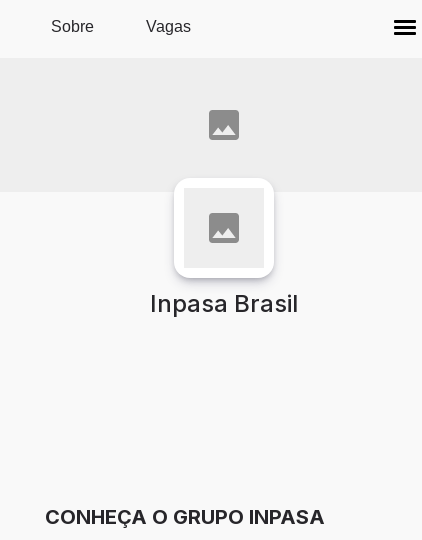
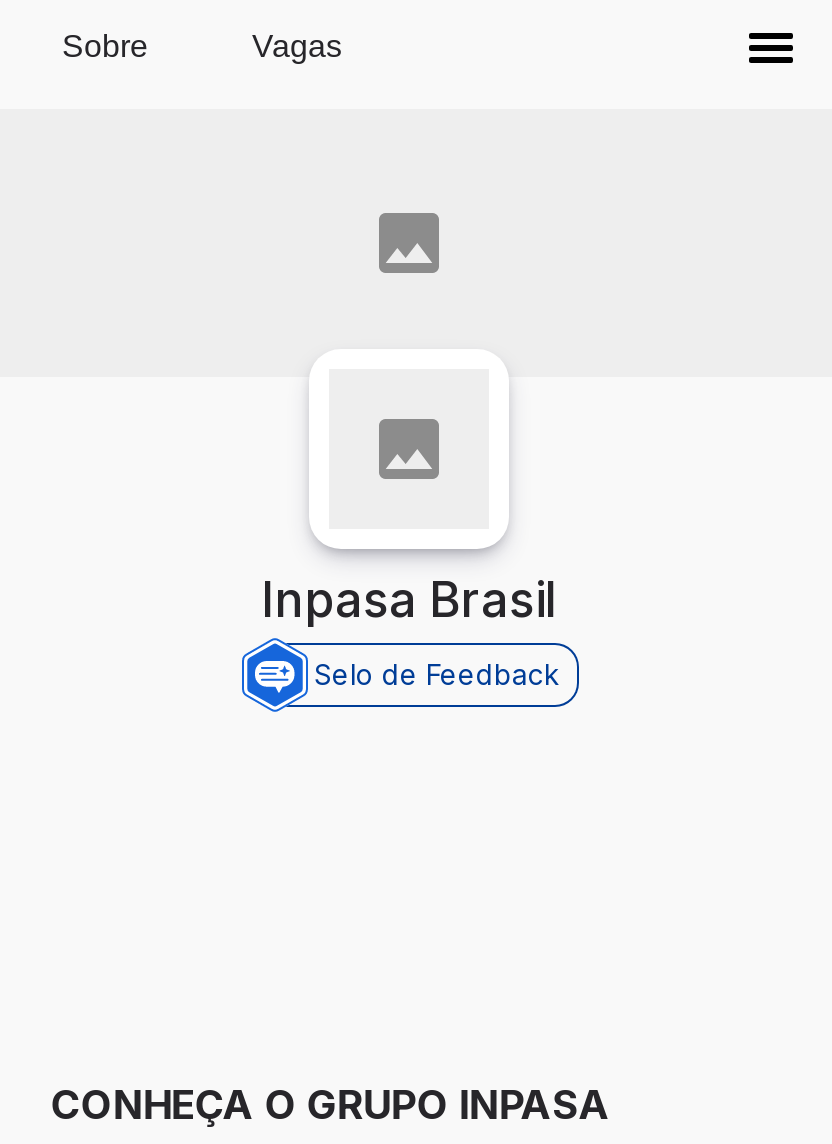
+ Selo de Feedback
